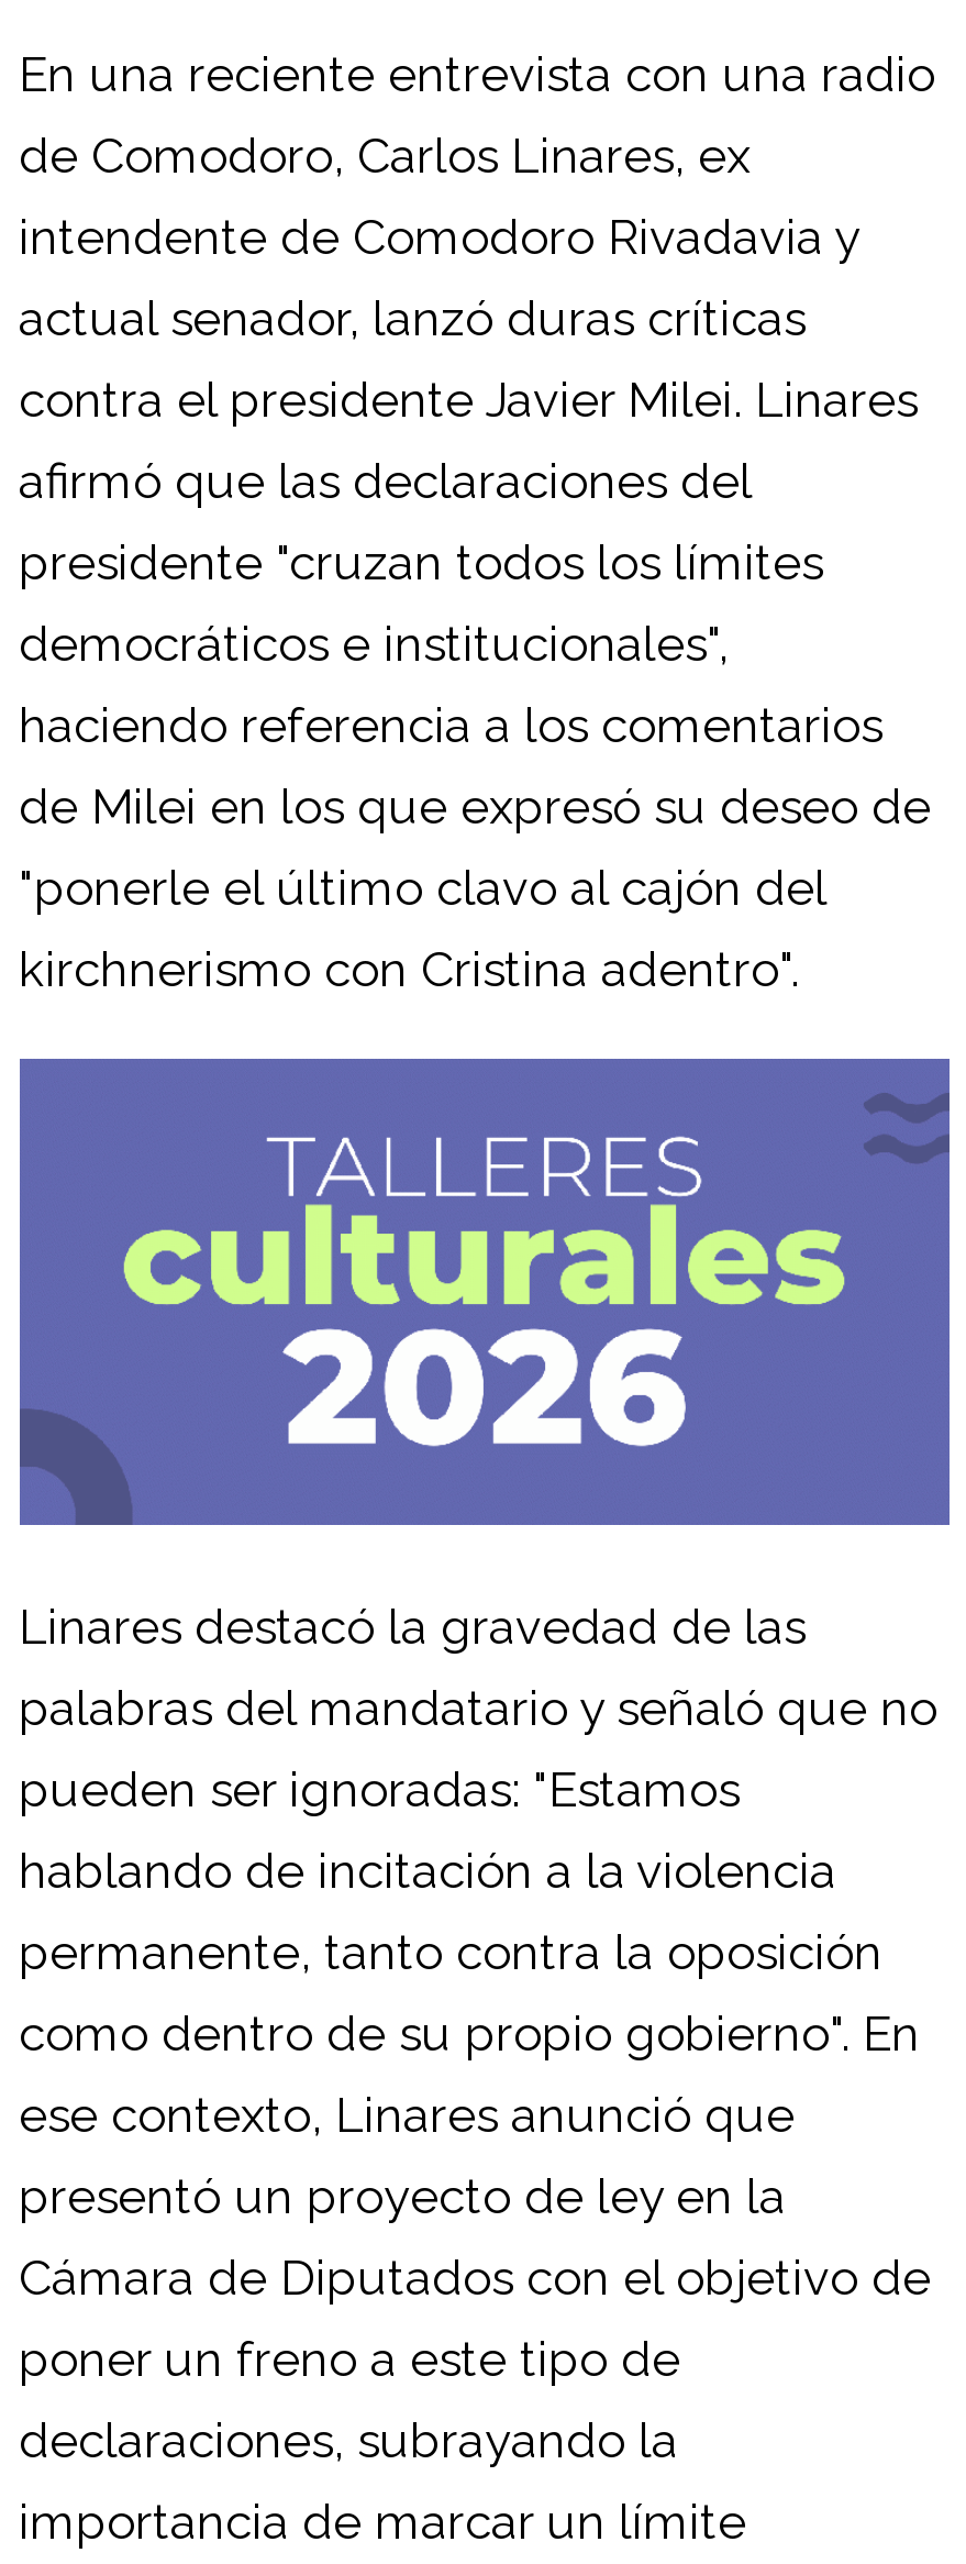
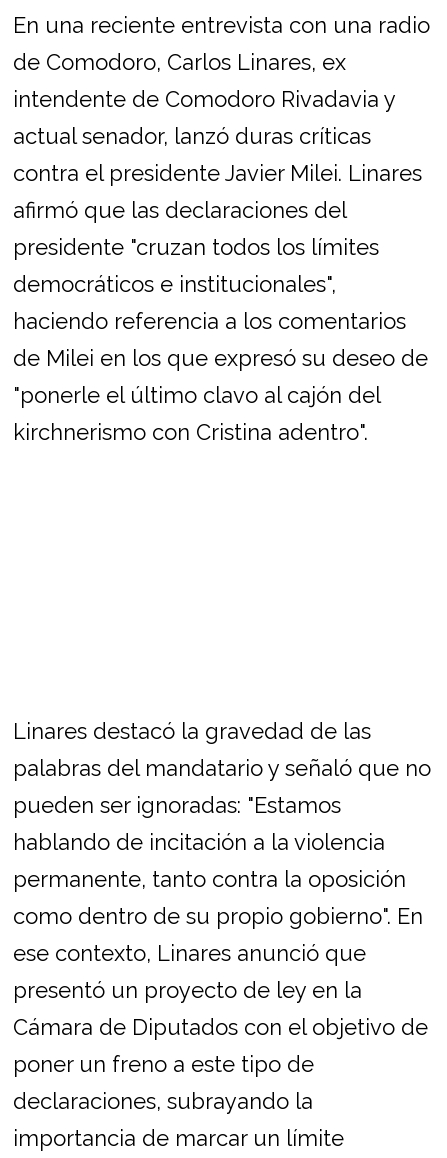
- [image]
